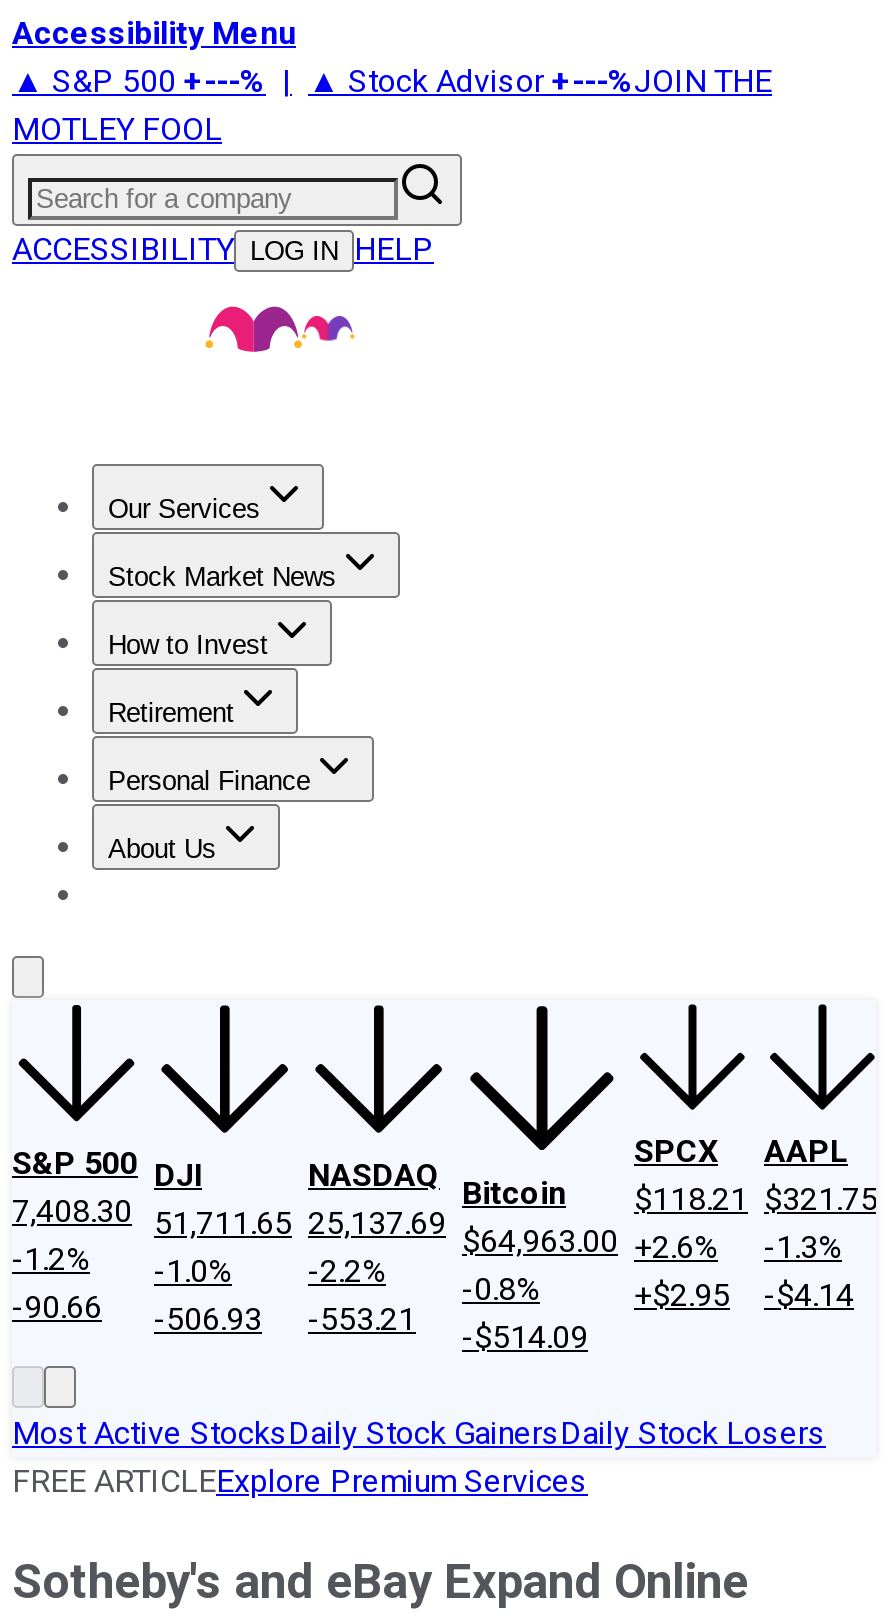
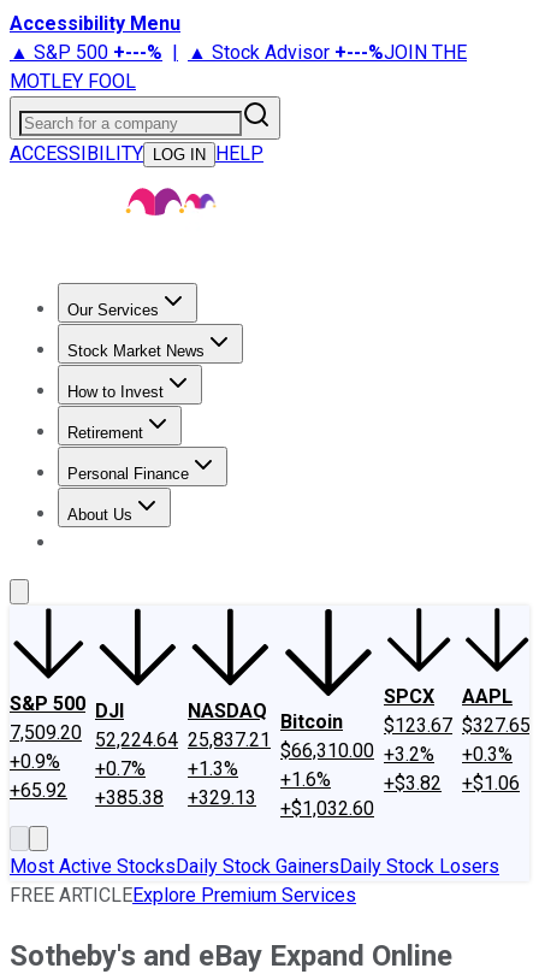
- $118.21
+ $123.67

- $321.75
+ $327.65

- 7,408.30
+ 7,509.20

- 51,711.65
+ 52,224.64

- 25,137.69
+ 25,837.21

- $64,963.00
+ $66,310.00

- +2.6%
+ +3.2%

- -1.3%
+ +0.3%

- -1.2%
+ +0.9%

- -1.0%
+ +0.7%

- -2.2%
+ +1.3%

- -0.8%
+ +1.6%

- +$2.95
+ +$3.82

- -$4.14
+ +$1.06

- -90.66
+ +65.92

- -506.93
+ +385.38

- -553.21
+ +329.13

- -$514.09
+ +$1,032.60
